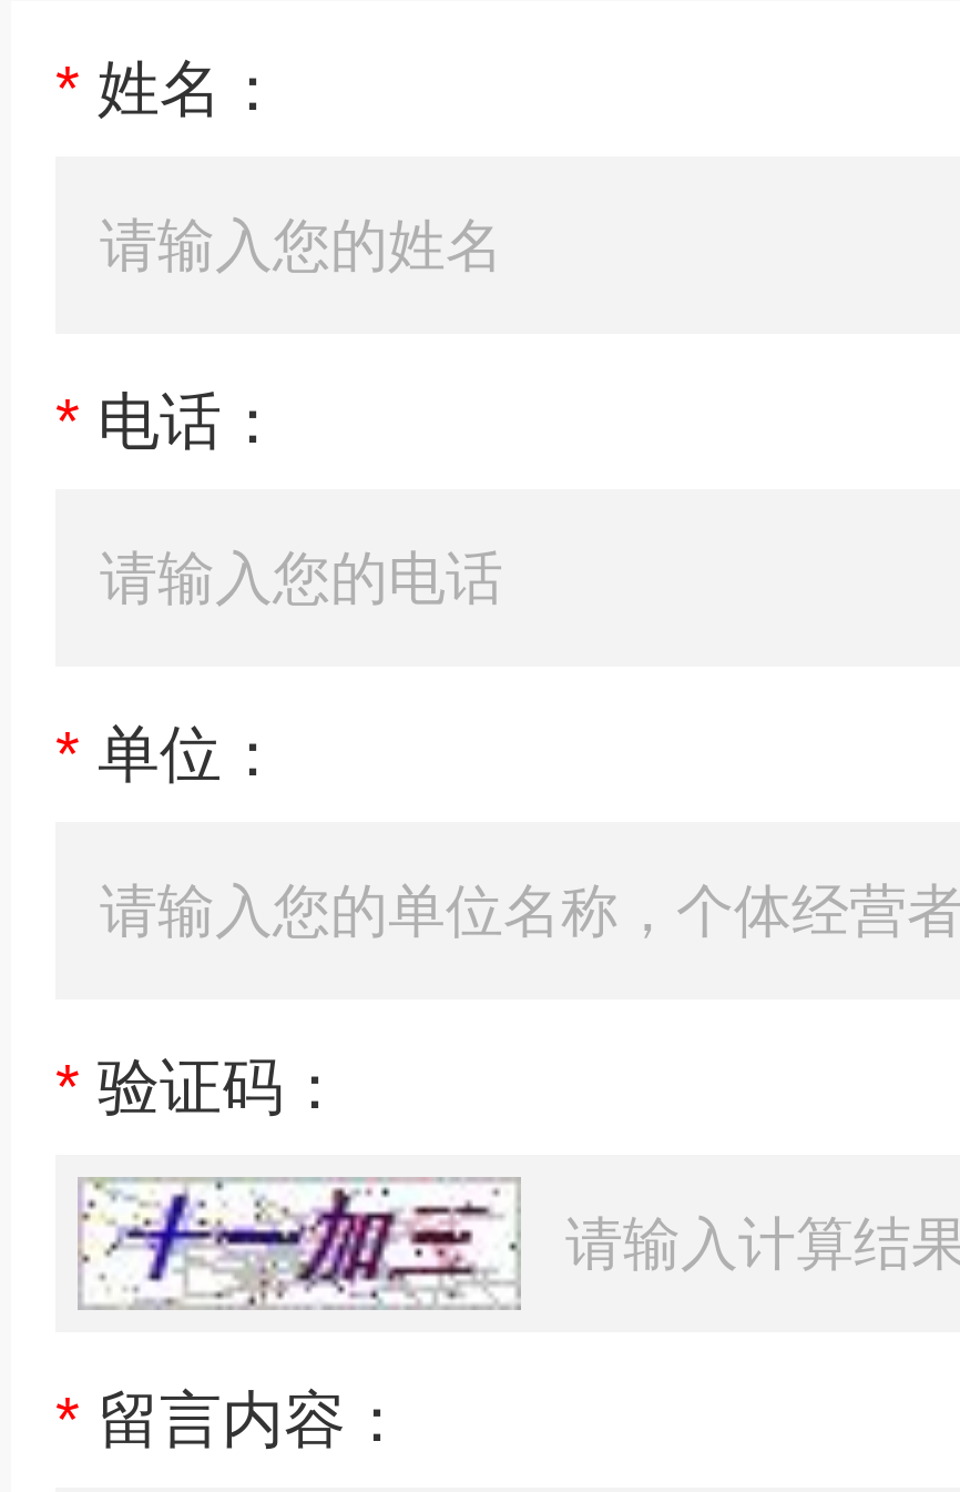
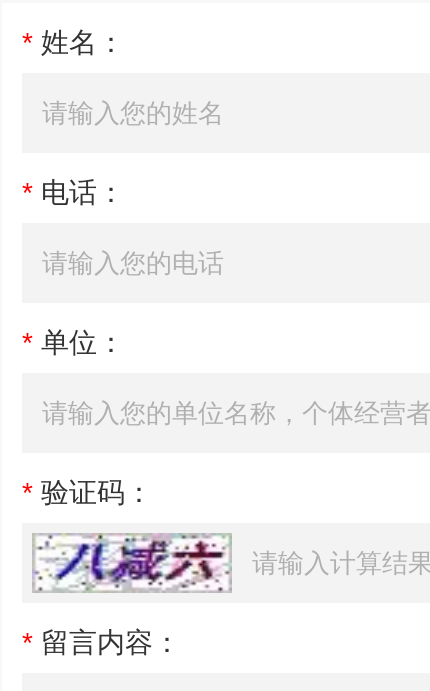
- [image]
+ [image]
